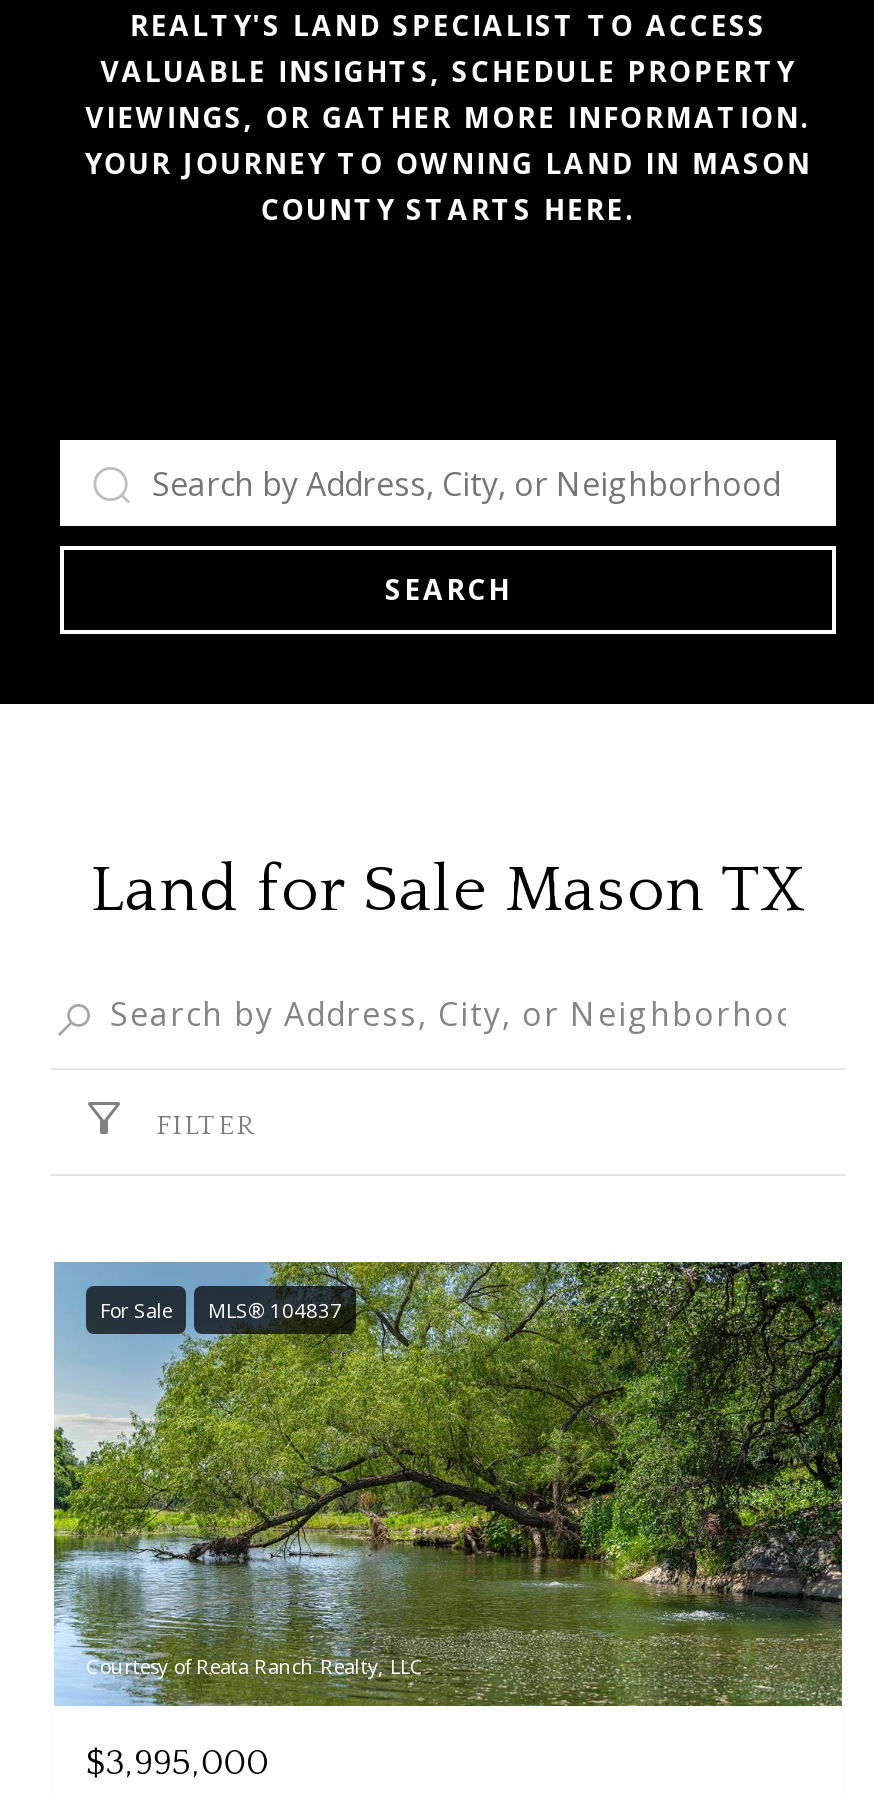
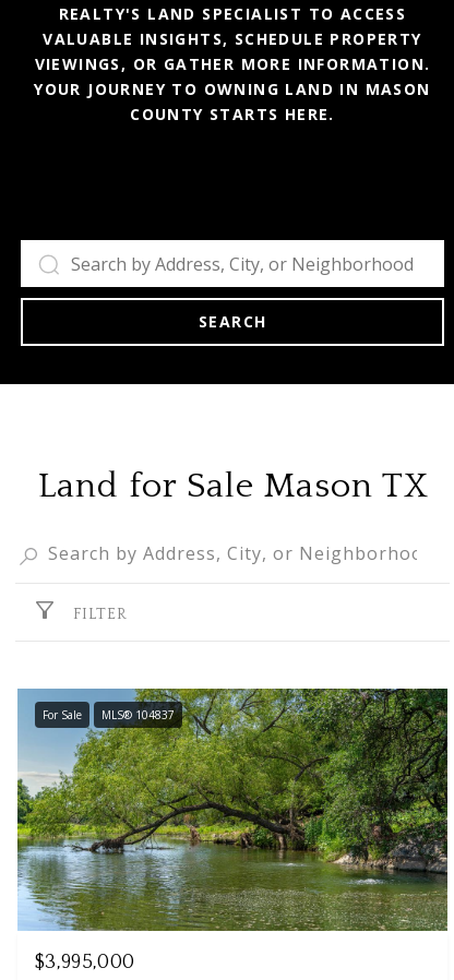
- Courtesy of Reata Ranch Realty, LLC
